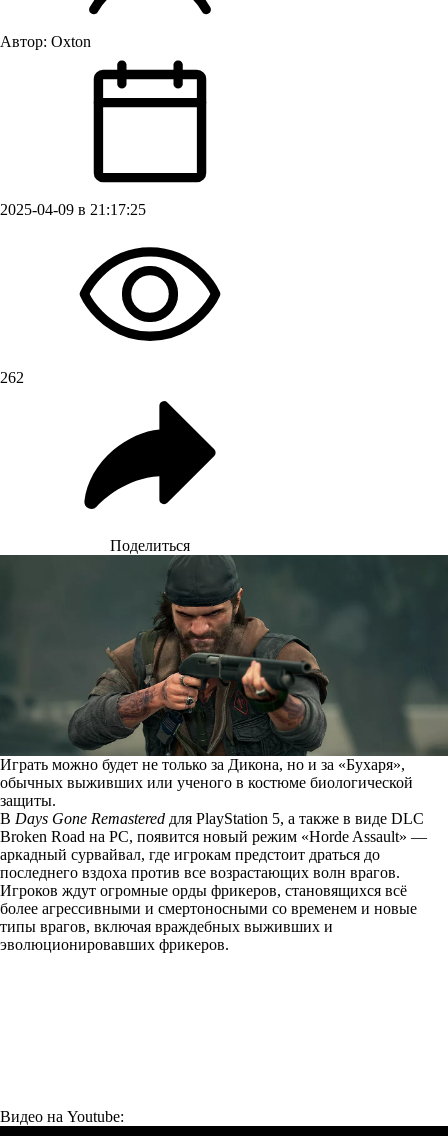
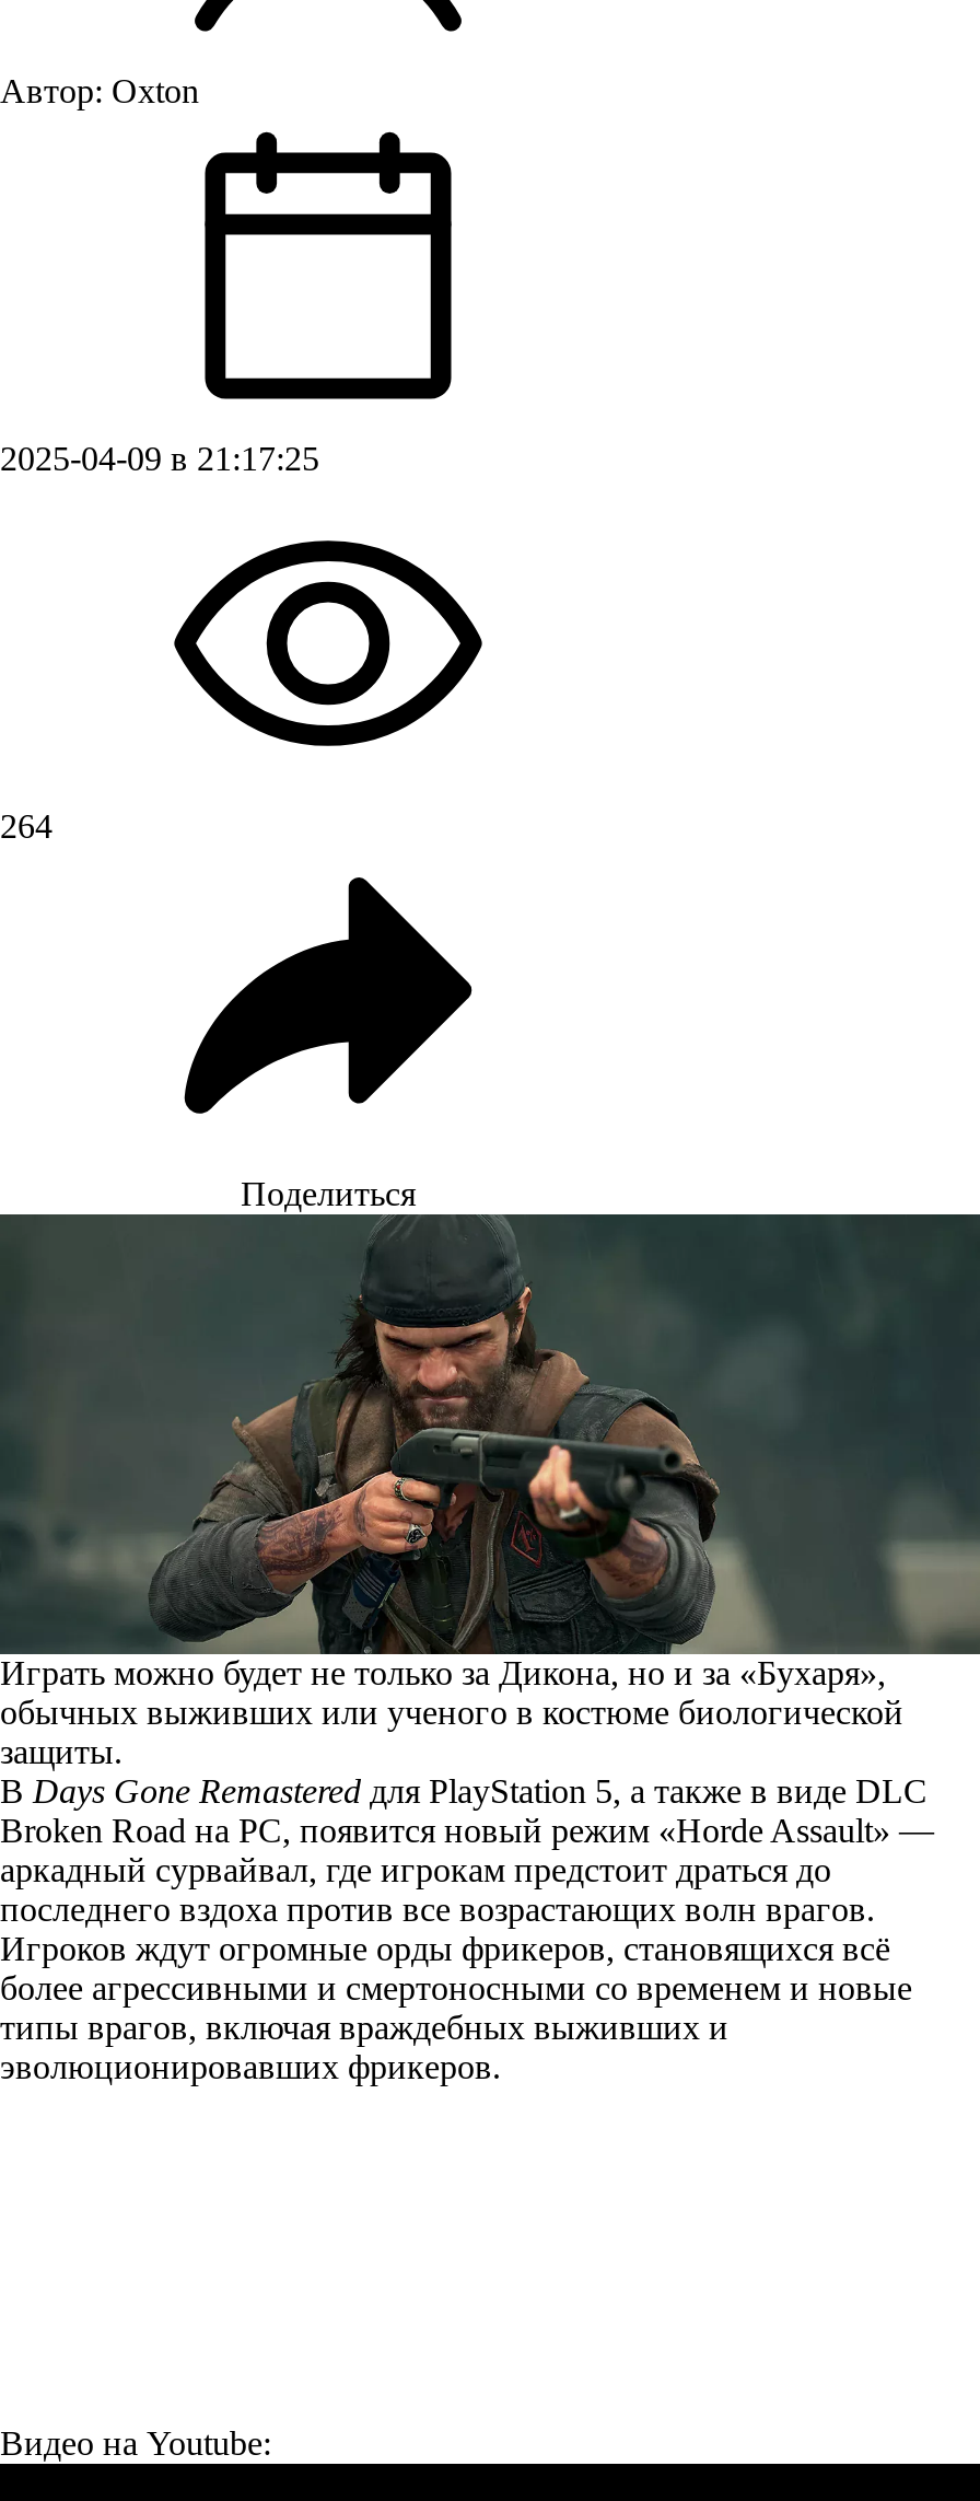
- 262
+ 264
